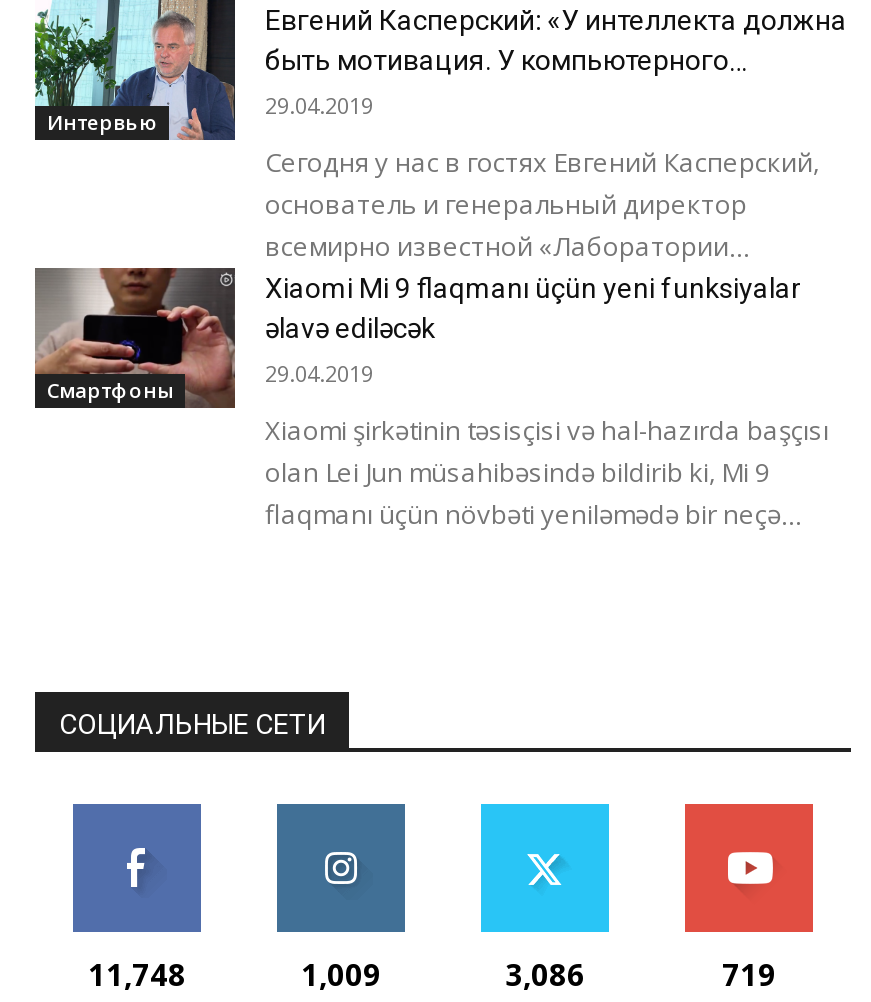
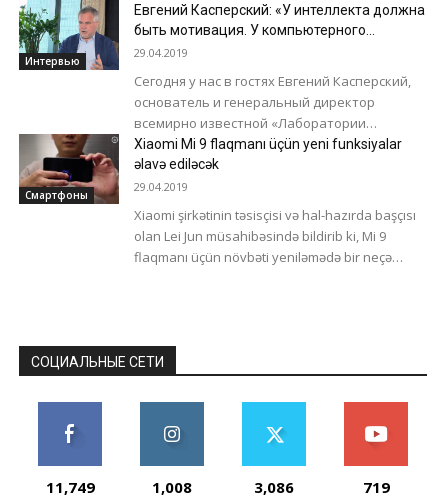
- 11,748
+ 11,749

- 1,009
+ 1,008
